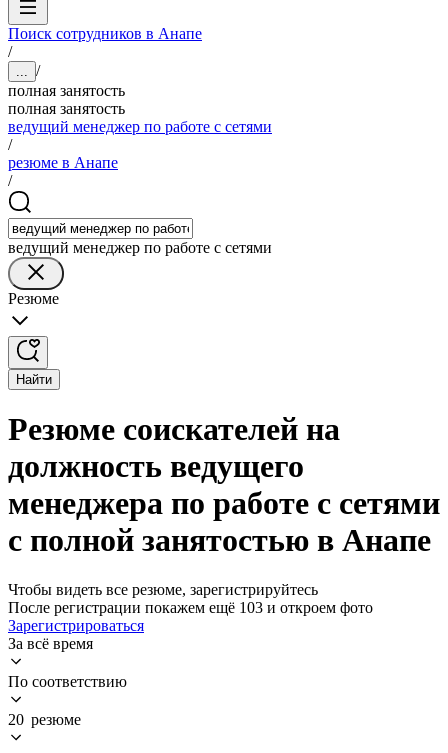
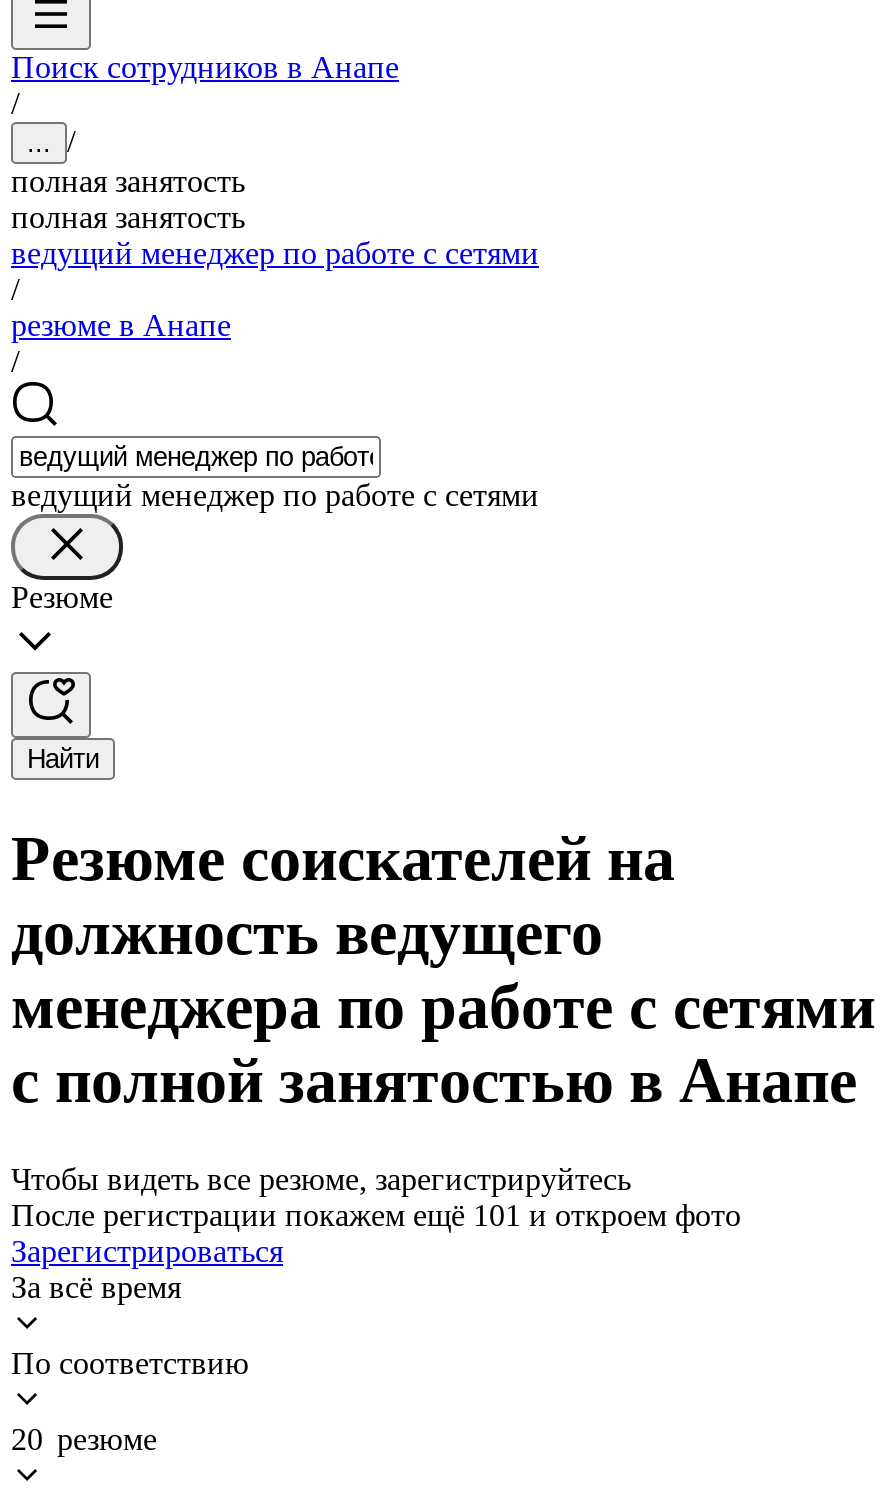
- После регистрации покажем ещё 103 и откроем фото
+ После регистрации покажем ещё 101 и откроем фото
